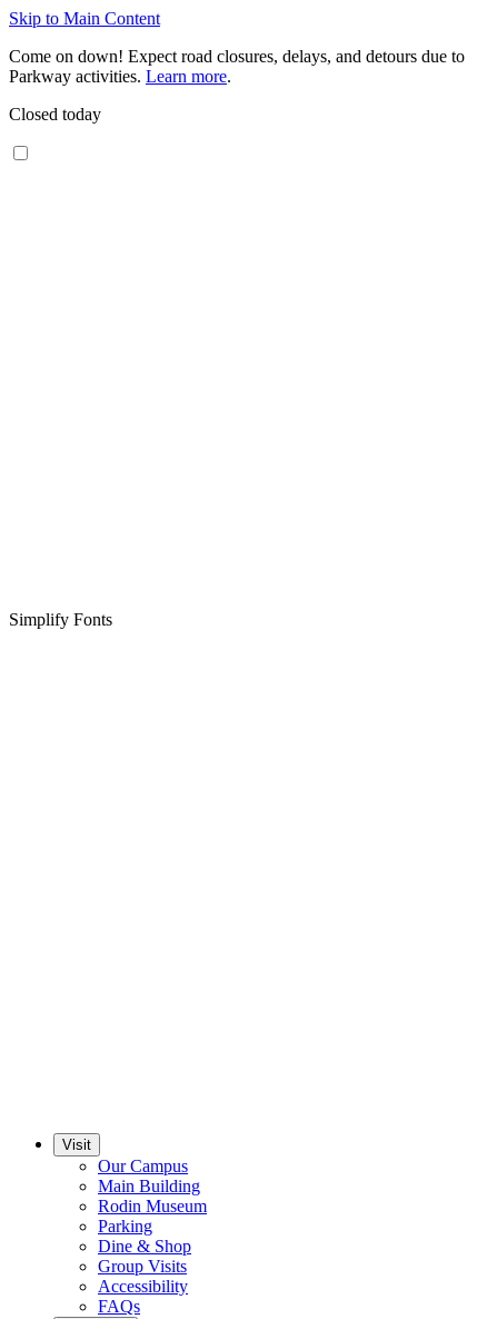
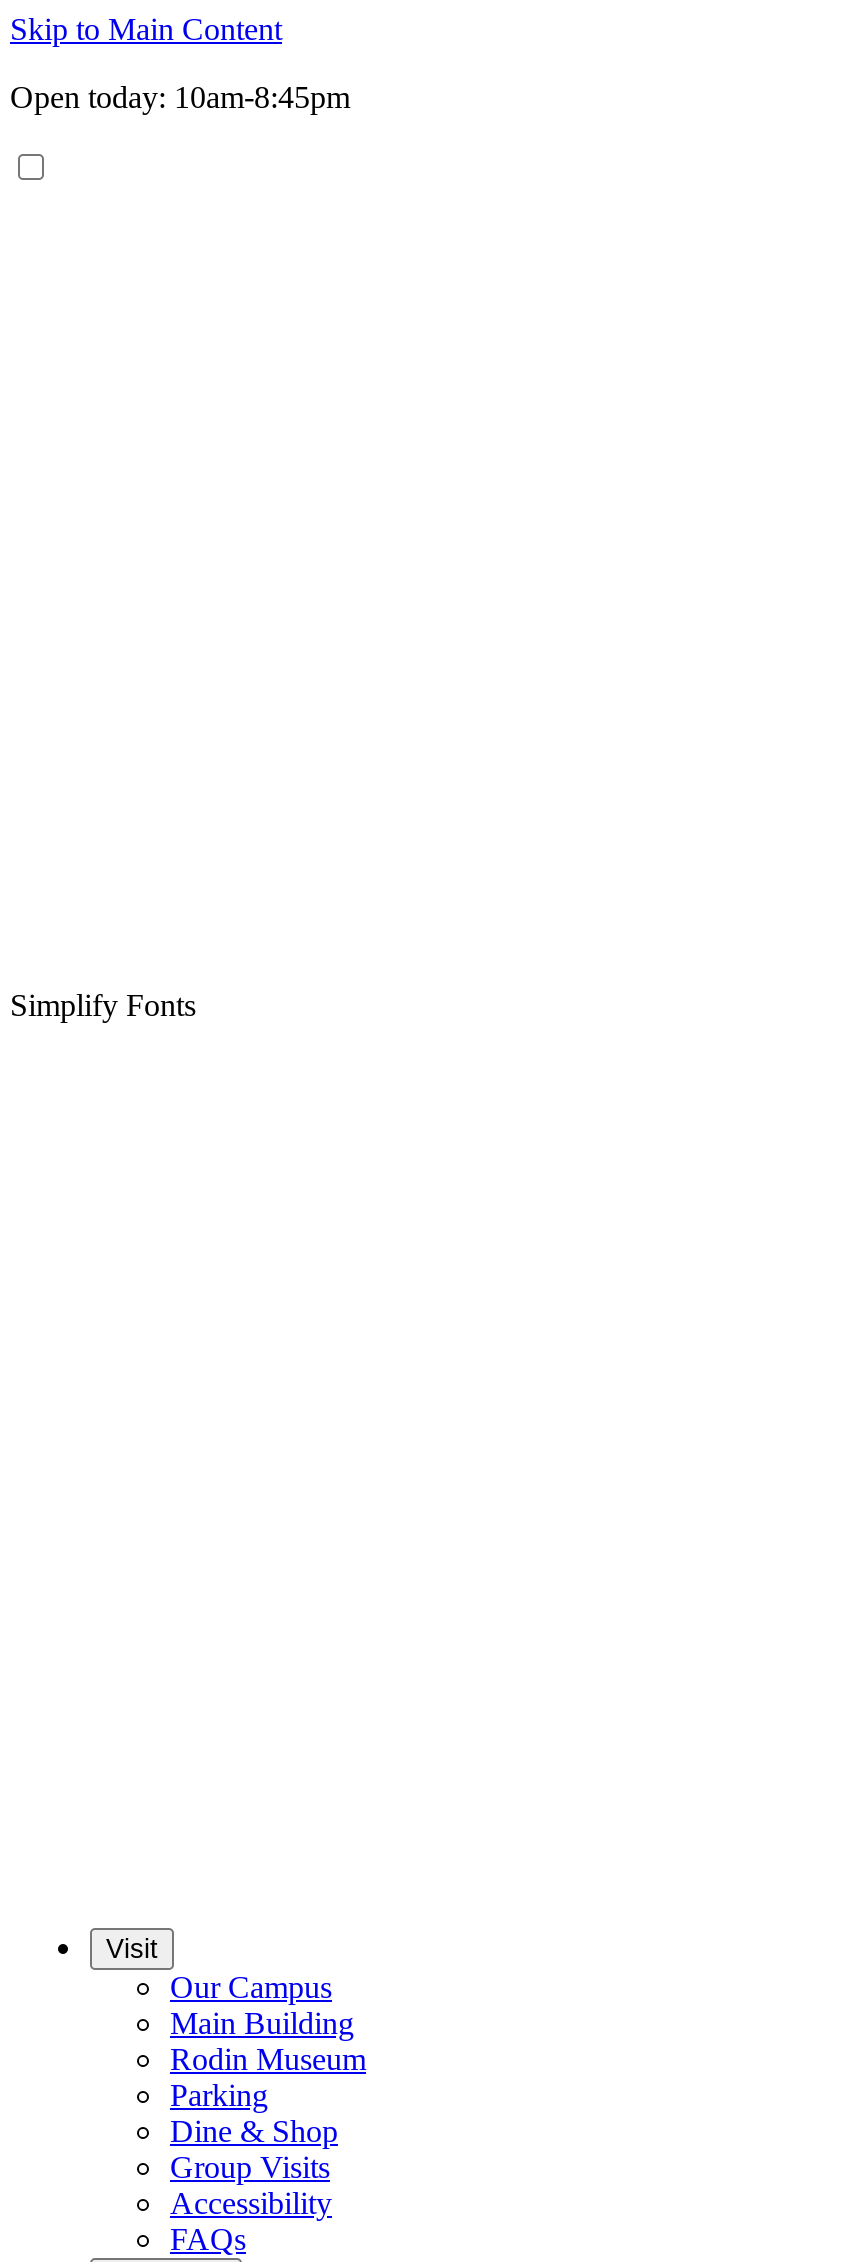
- Come on down! Expect road closures, delays, and detours due to
- Parkway activities. Learn more.
- Closed today
+ Open today: 10am-8:45pm
